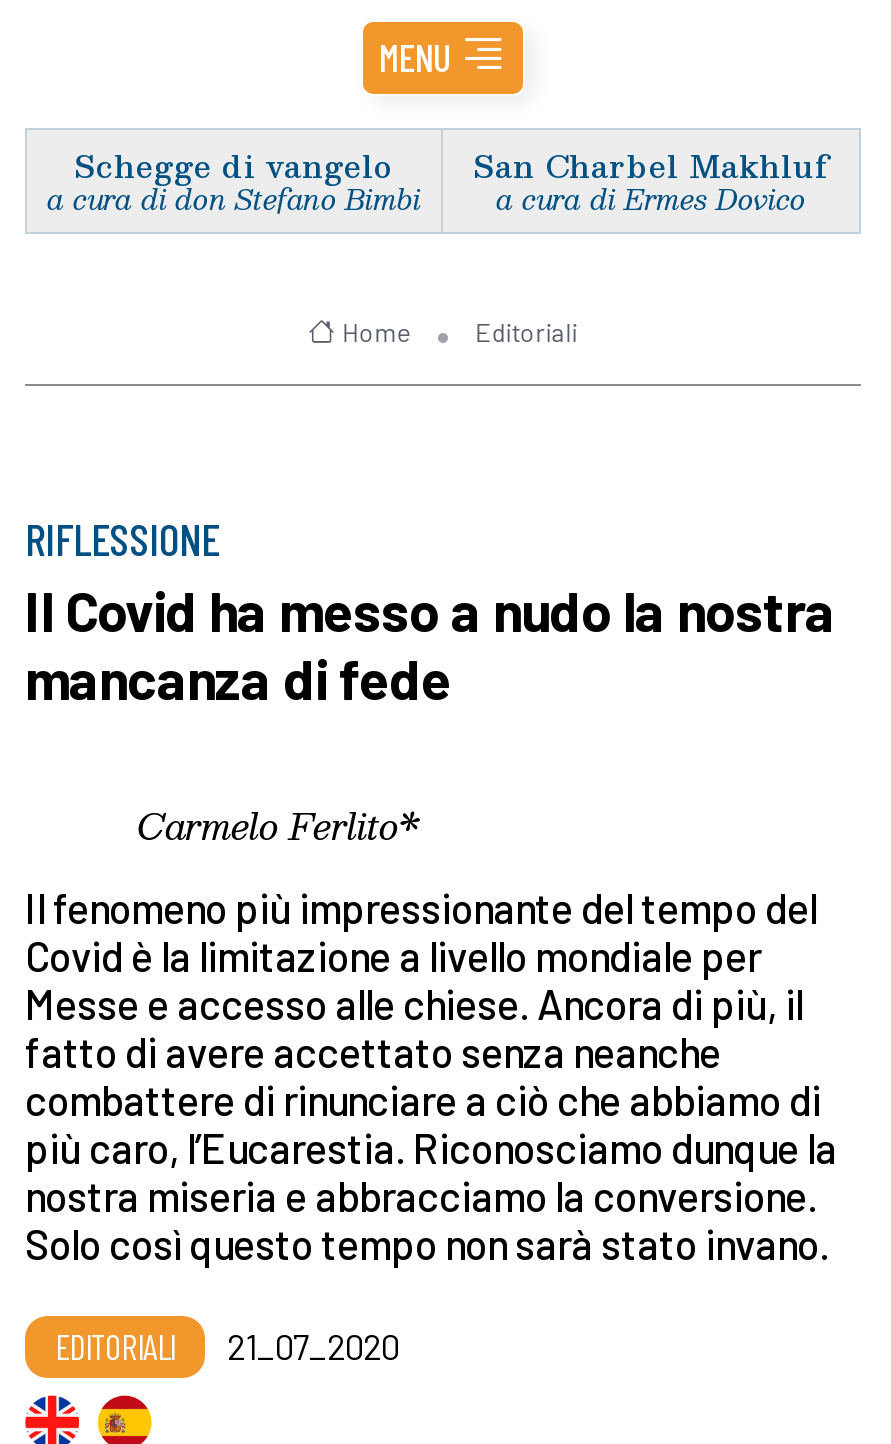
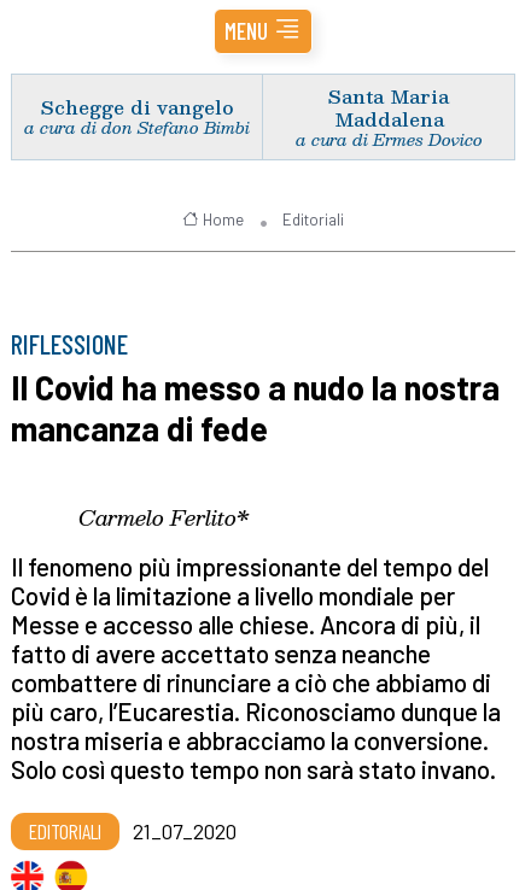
- San Charbel Makhluf
+ Santa Maria
+ Maddalena
